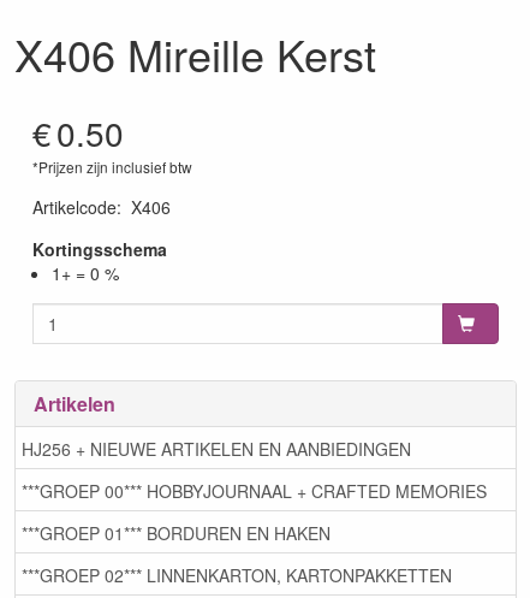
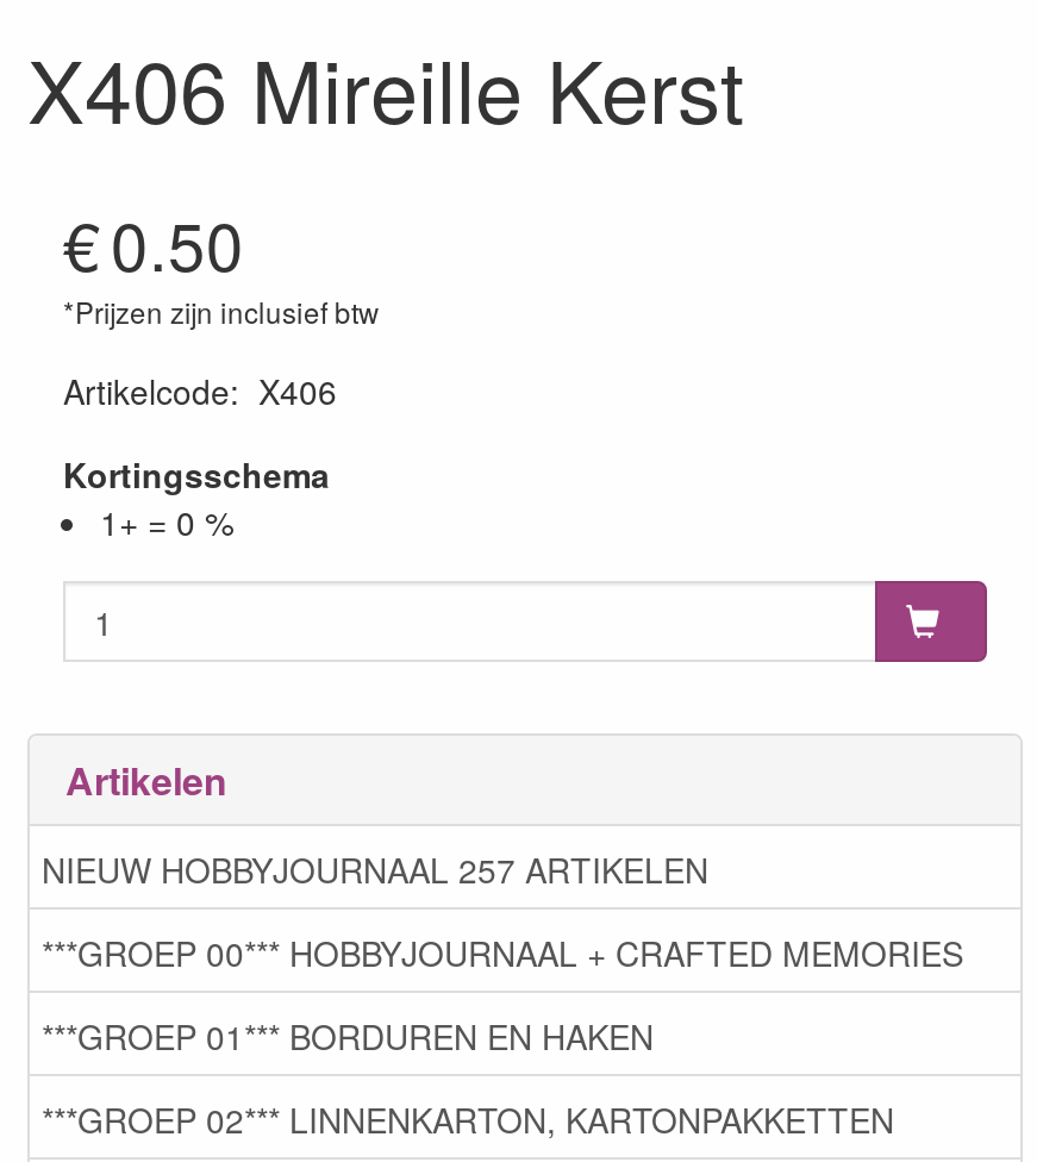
- HJ256 + NIEUWE ARTIKELEN EN AANBIEDINGEN
+ NIEUW HOBBYJOURNAAL 257 ARTIKELEN
